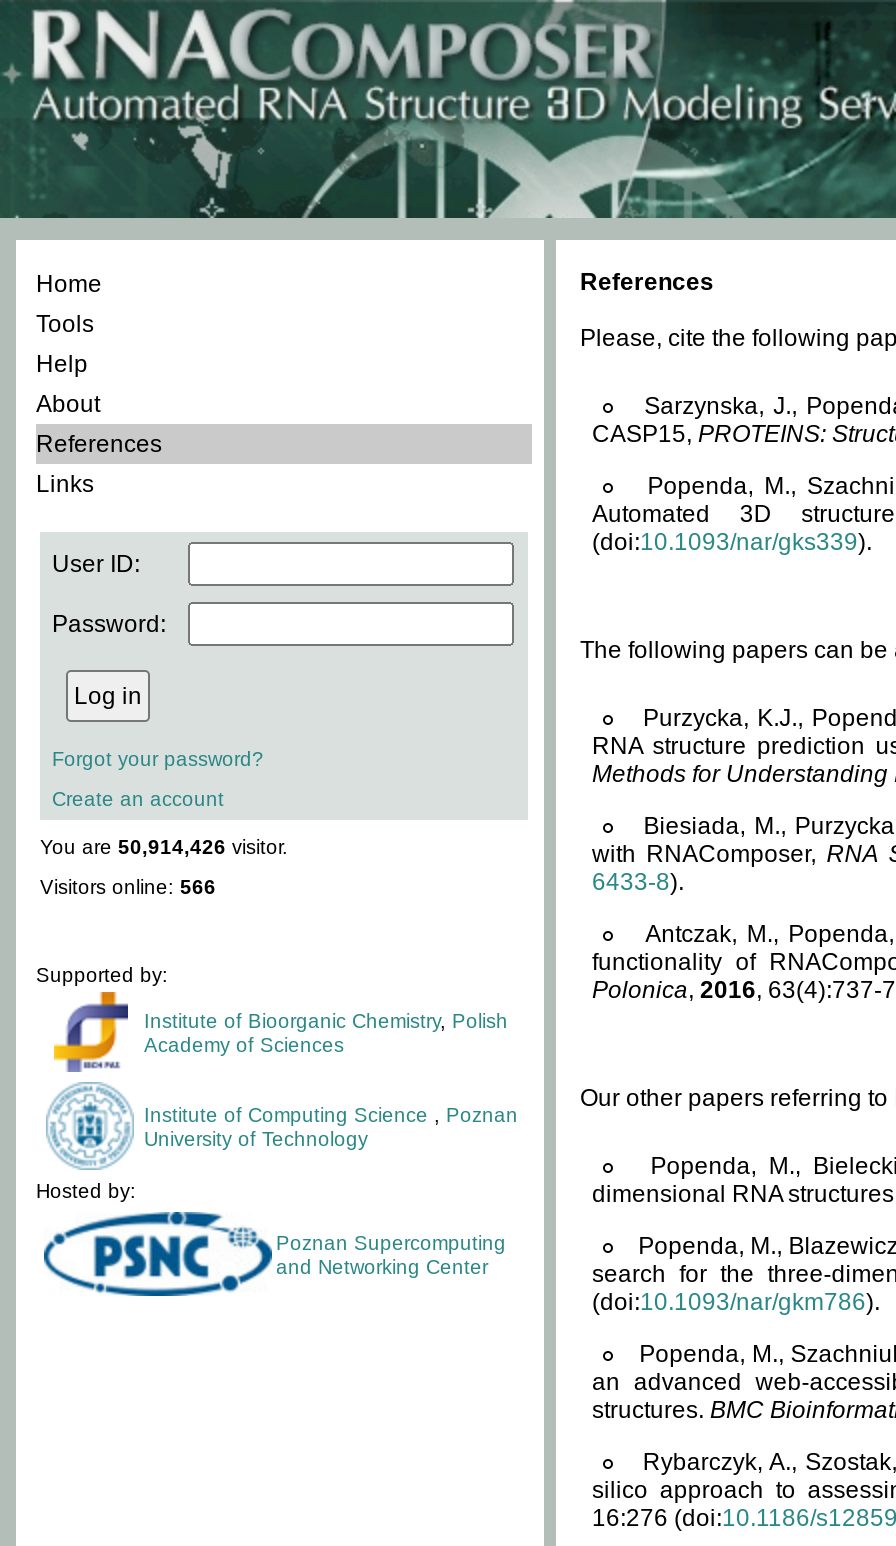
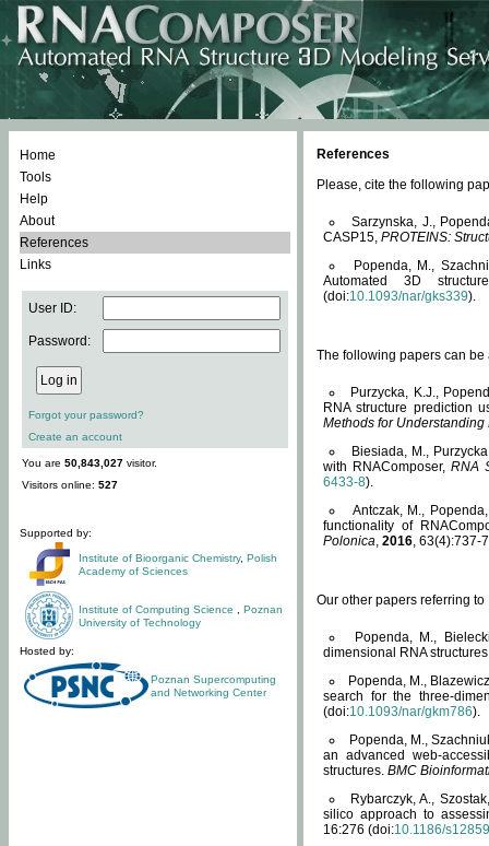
- You are 50,914,426 visitor.
+ You are 50,843,027 visitor.

- Visitors online: 566
+ Visitors online: 527
